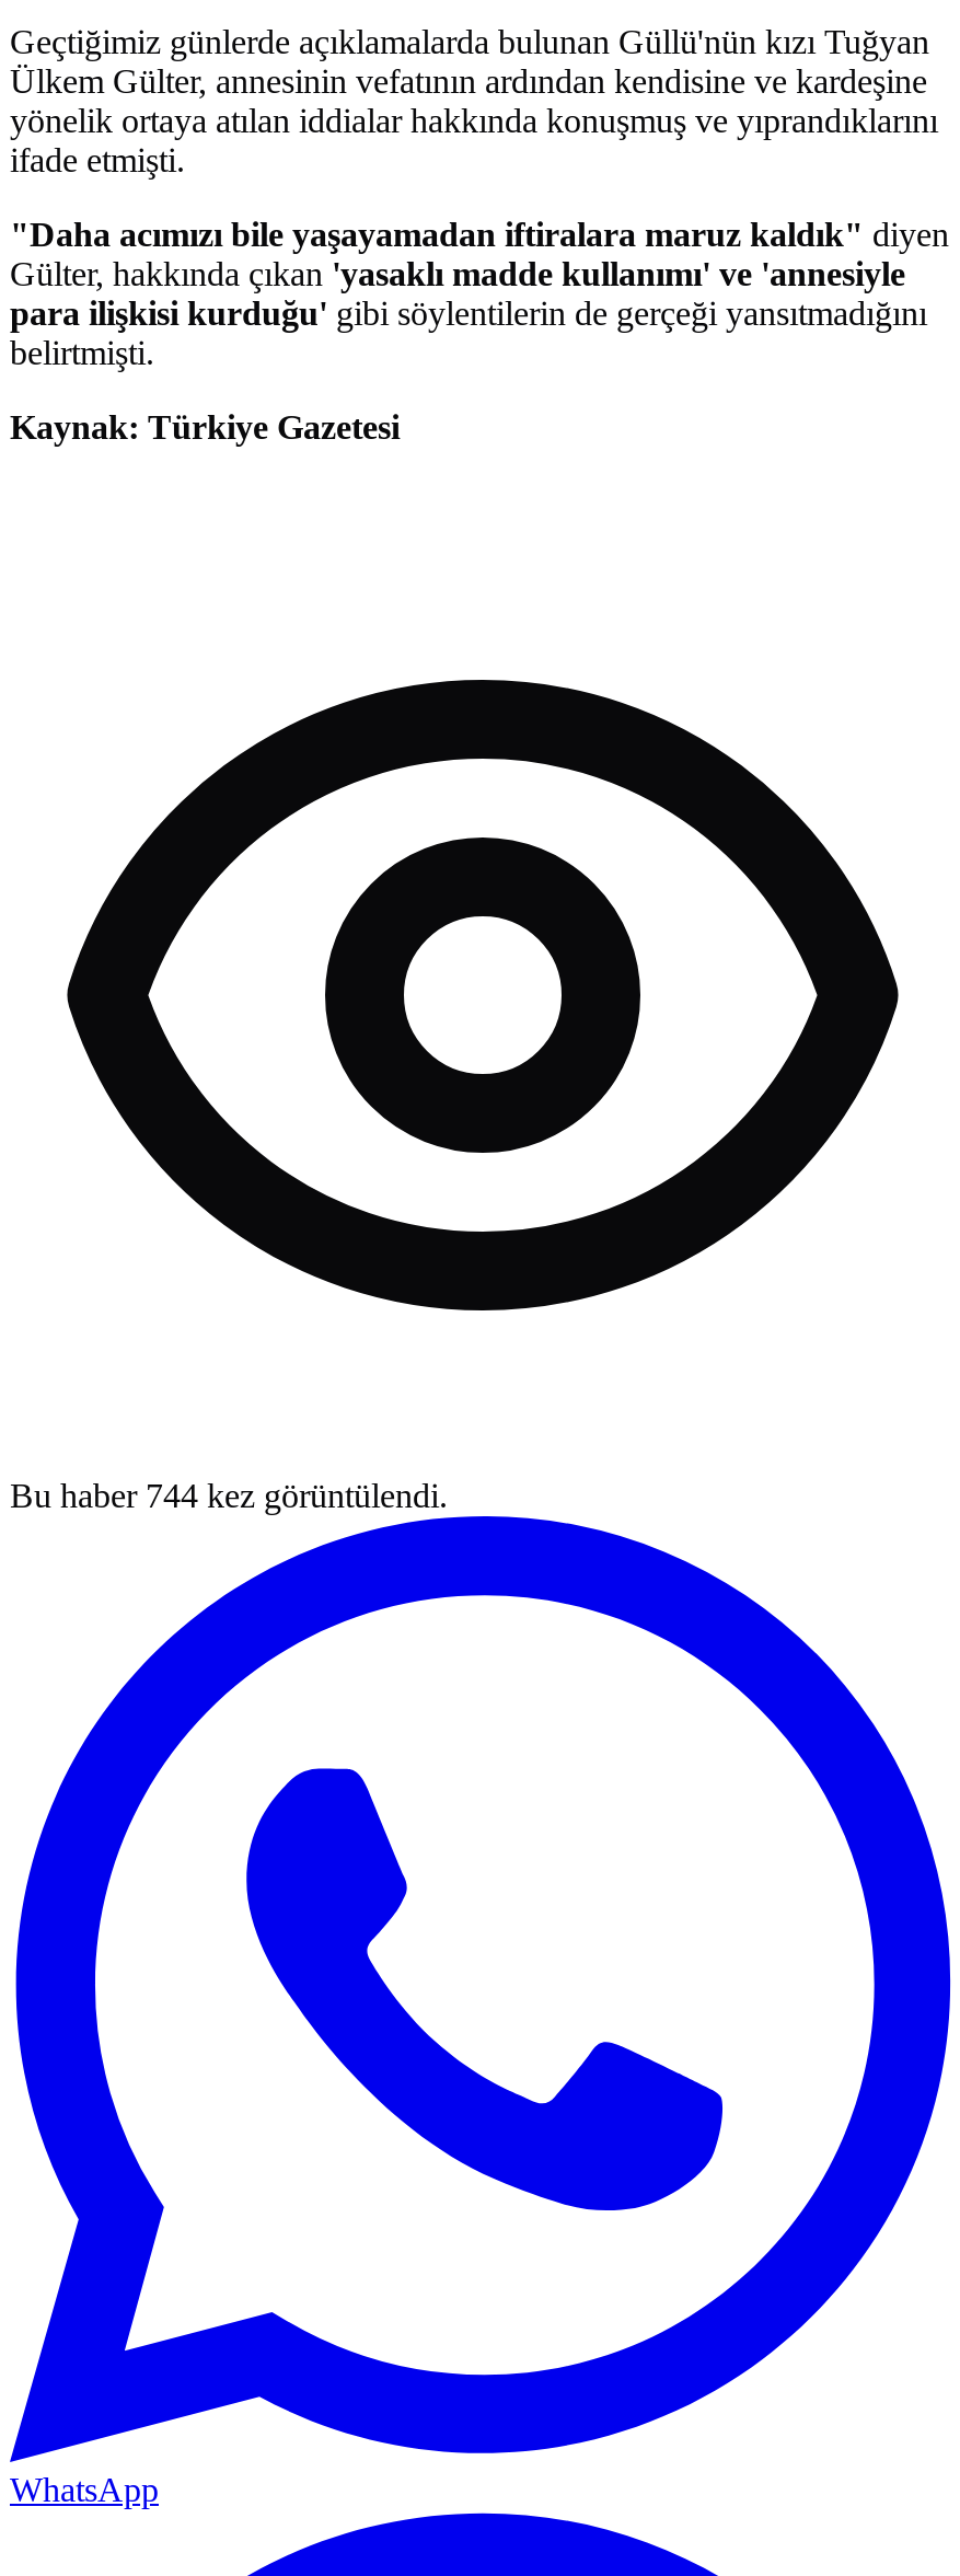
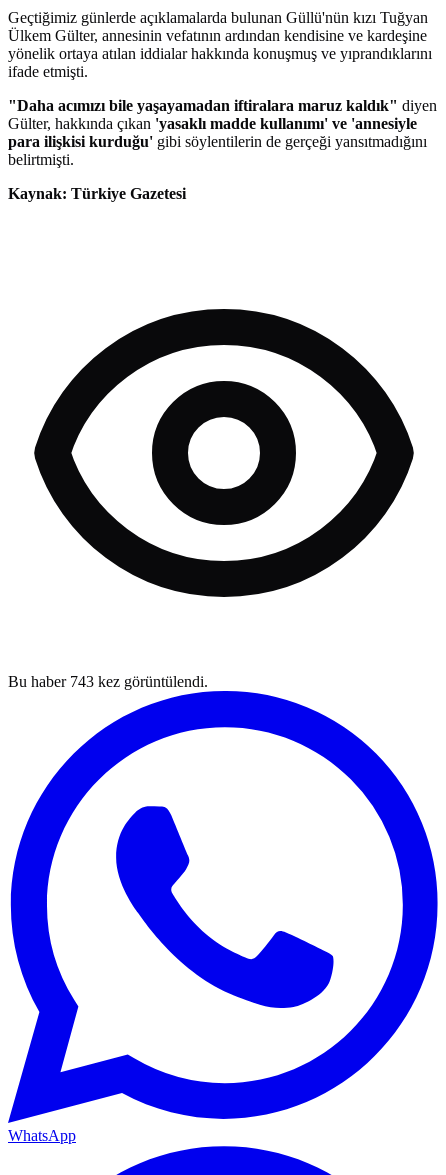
- Bu haber 744 kez görüntülendi.
+ Bu haber 743 kez görüntülendi.
